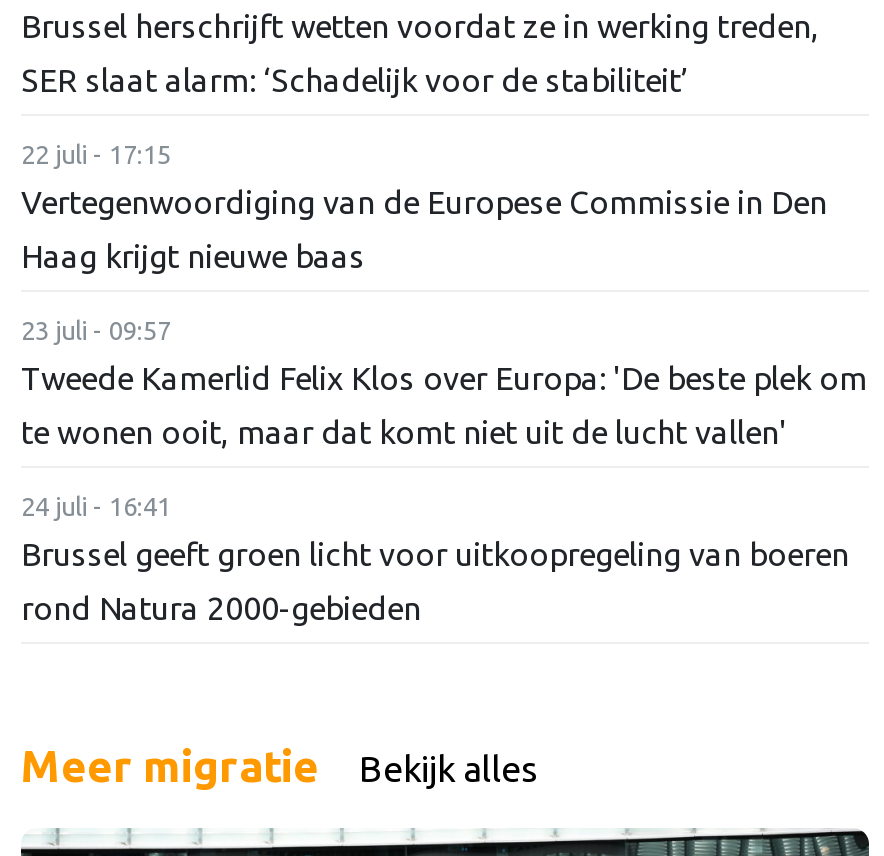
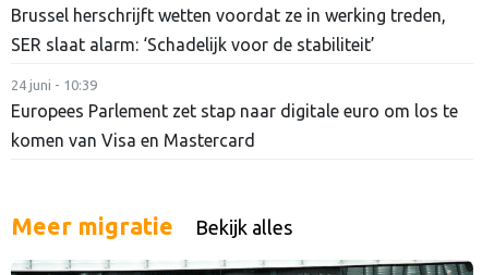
- 22 juli - 17:15
- Vertegenwoordiging van de Europese Commissie in Den
- Haag krijgt nieuwe baas
- 23 juli - 09:57
- Tweede Kamerlid Felix Klos over Europa: 'De beste plek om
- te wonen ooit, maar dat komt niet uit de lucht vallen'
- 24 juli - 16:41
- Brussel geeft groen licht voor uitkoopregeling van boeren
- rond Natura 2000-gebieden
+ 24 juni - 10:39
+ Europees Parlement zet stap naar digitale euro om los te
+ komen van Visa en Mastercard
